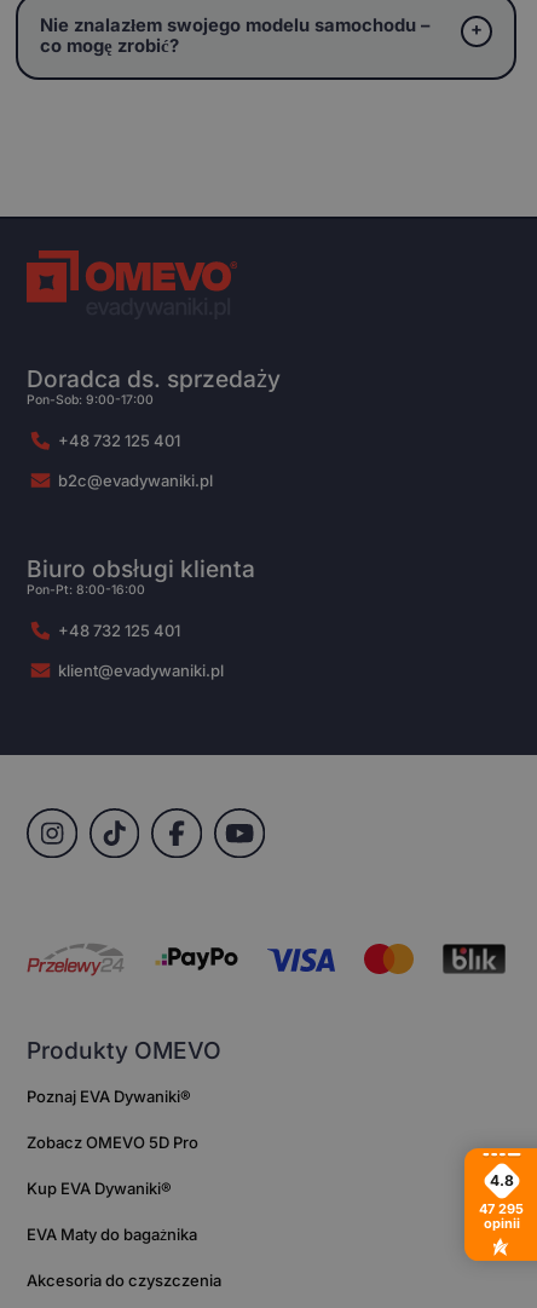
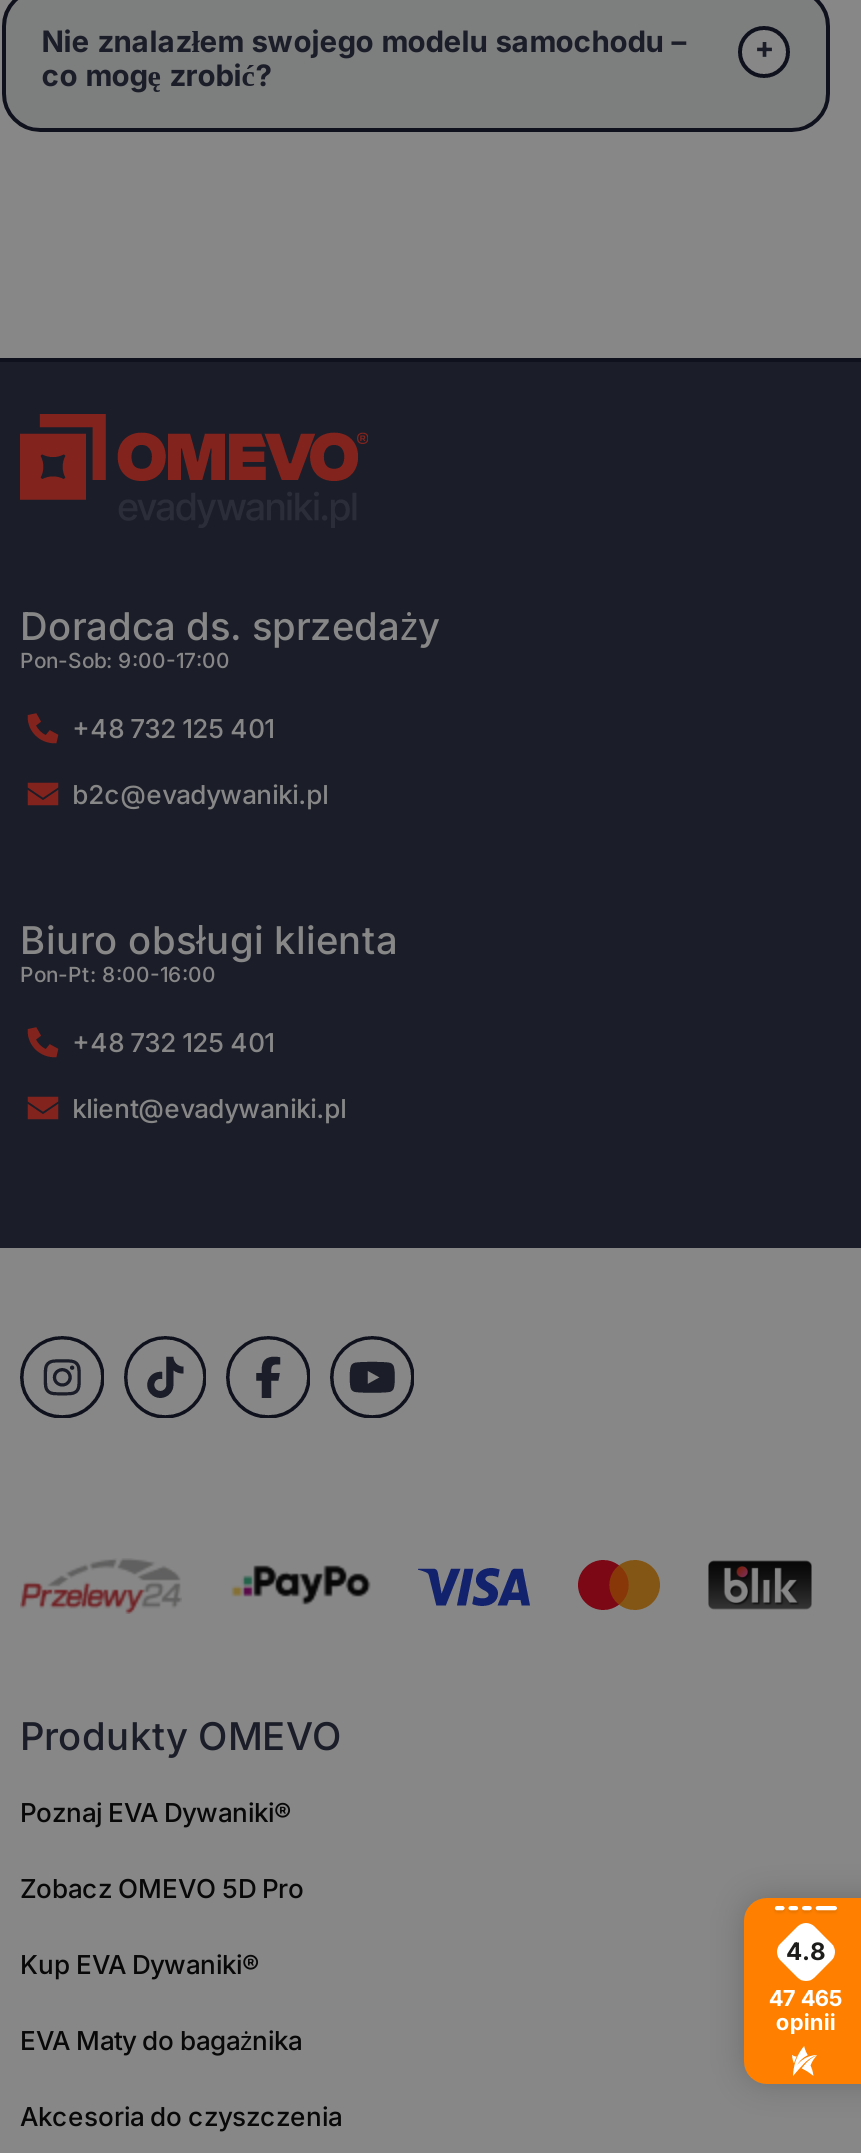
- 47 295
+ 47 465
